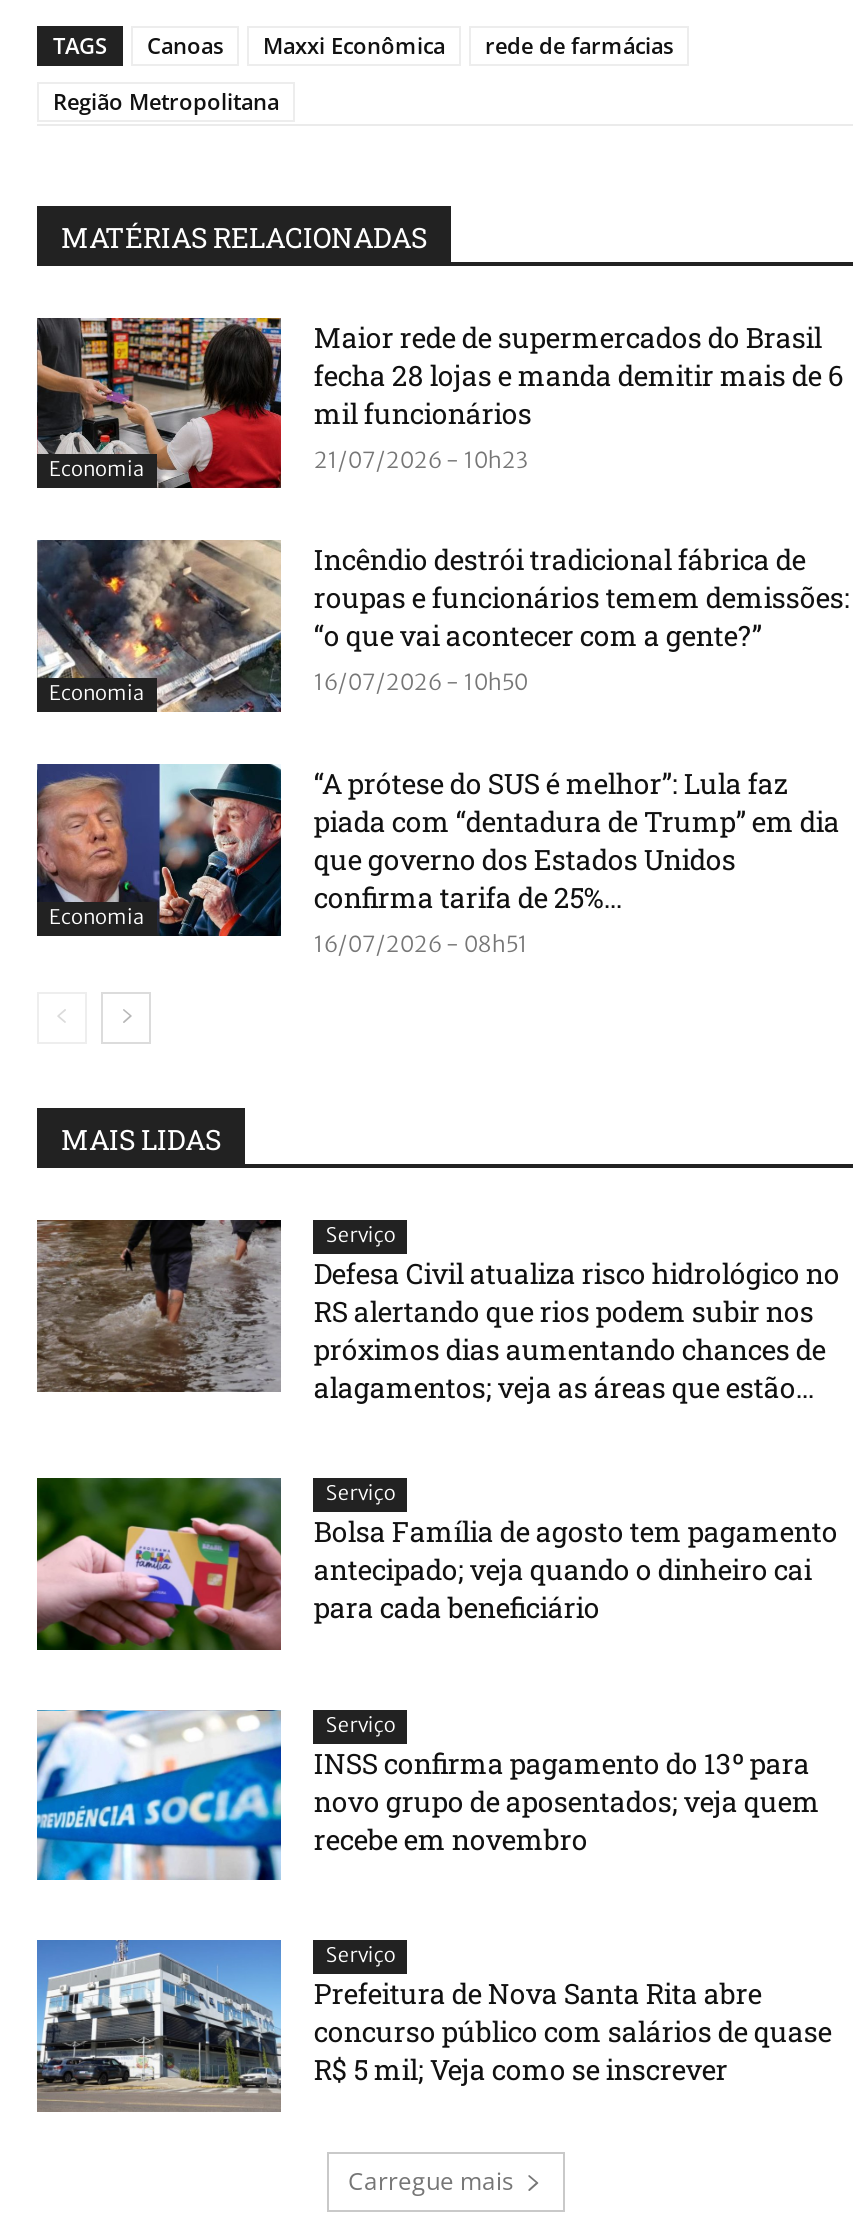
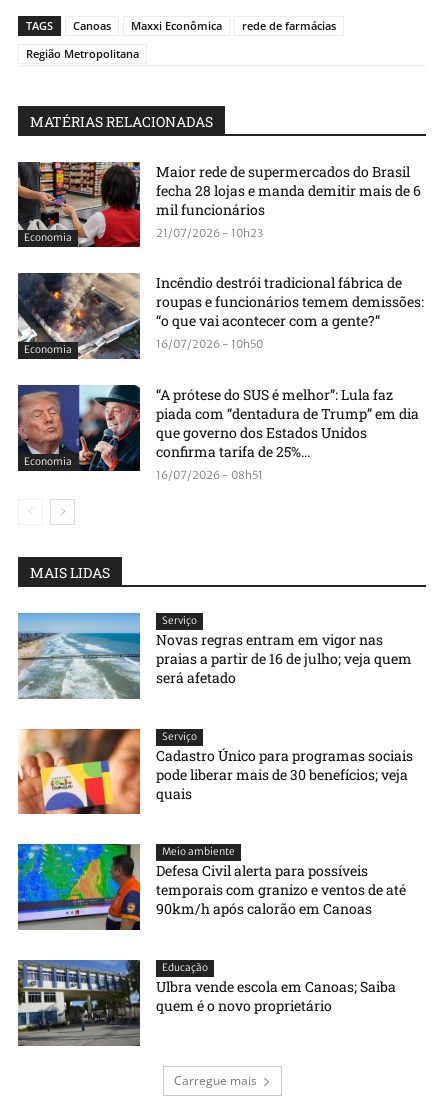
- [image]
- Defesa Civil atualiza risco hidrológico no
- RS alertando que rios podem subir nos
- próximos dias aumentando chances de
- alagamentos; veja as áreas que estão...
+ [image]
+ Novas regras entram em vigor nas
+ praias a partir de 16 de julho; veja quem
+ será afetado

- [image]
- Bolsa Família de agosto tem pagamento
- antecipado; veja quando o dinheiro cai
- para cada beneficiário
+ [image]
+ Cadastro Único para programas sociais
+ pode liberar mais de 30 benefícios; veja
+ quais

- [image]
- Serviço
- INSS confirma pagamento do 13º para
- novo grupo de aposentados; veja quem
- recebe em novembro
+ [image]
+ Meio ambiente
+ Defesa Civil alerta para possíveis
+ temporais com granizo e ventos de até
+ 90km/h após calorão em Canoas

- [image]
- Serviço
- Prefeitura de Nova Santa Rita abre
- concurso público com salários de quase
- R$ 5 mil; Veja como se inscrever
+ [image]
+ Educação
+ Ulbra vende escola em Canoas; Saiba
+ quem é o novo proprietário
